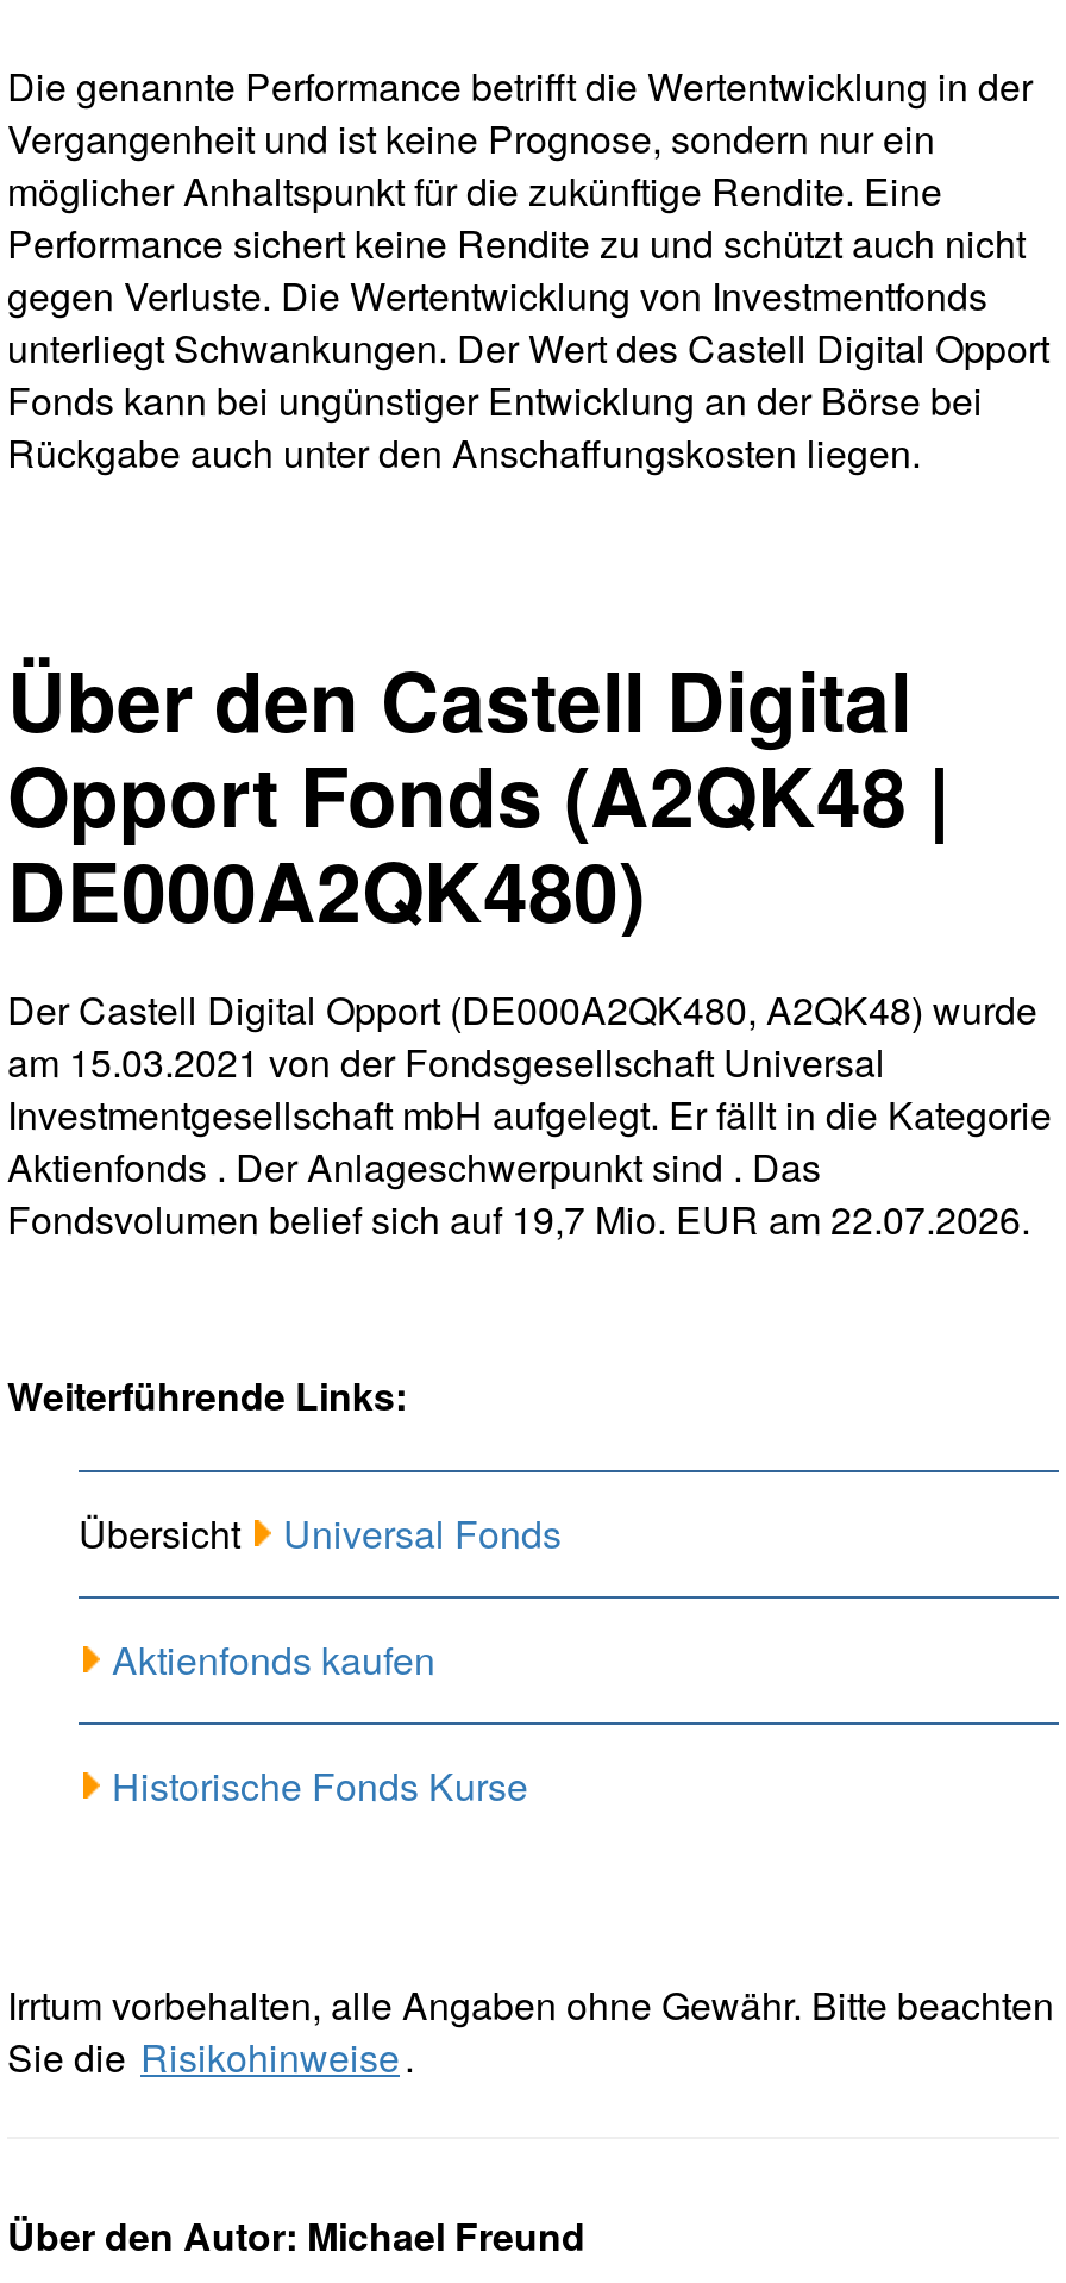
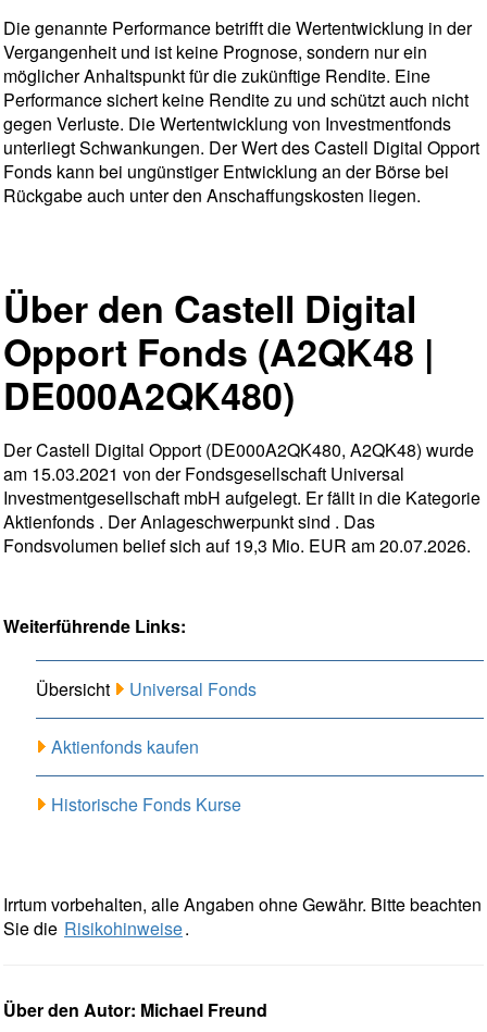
- Fondsvolumen belief sich auf 19,7 Mio. EUR am 22.07.2026.
+ Fondsvolumen belief sich auf 19,3 Mio. EUR am 20.07.2026.
